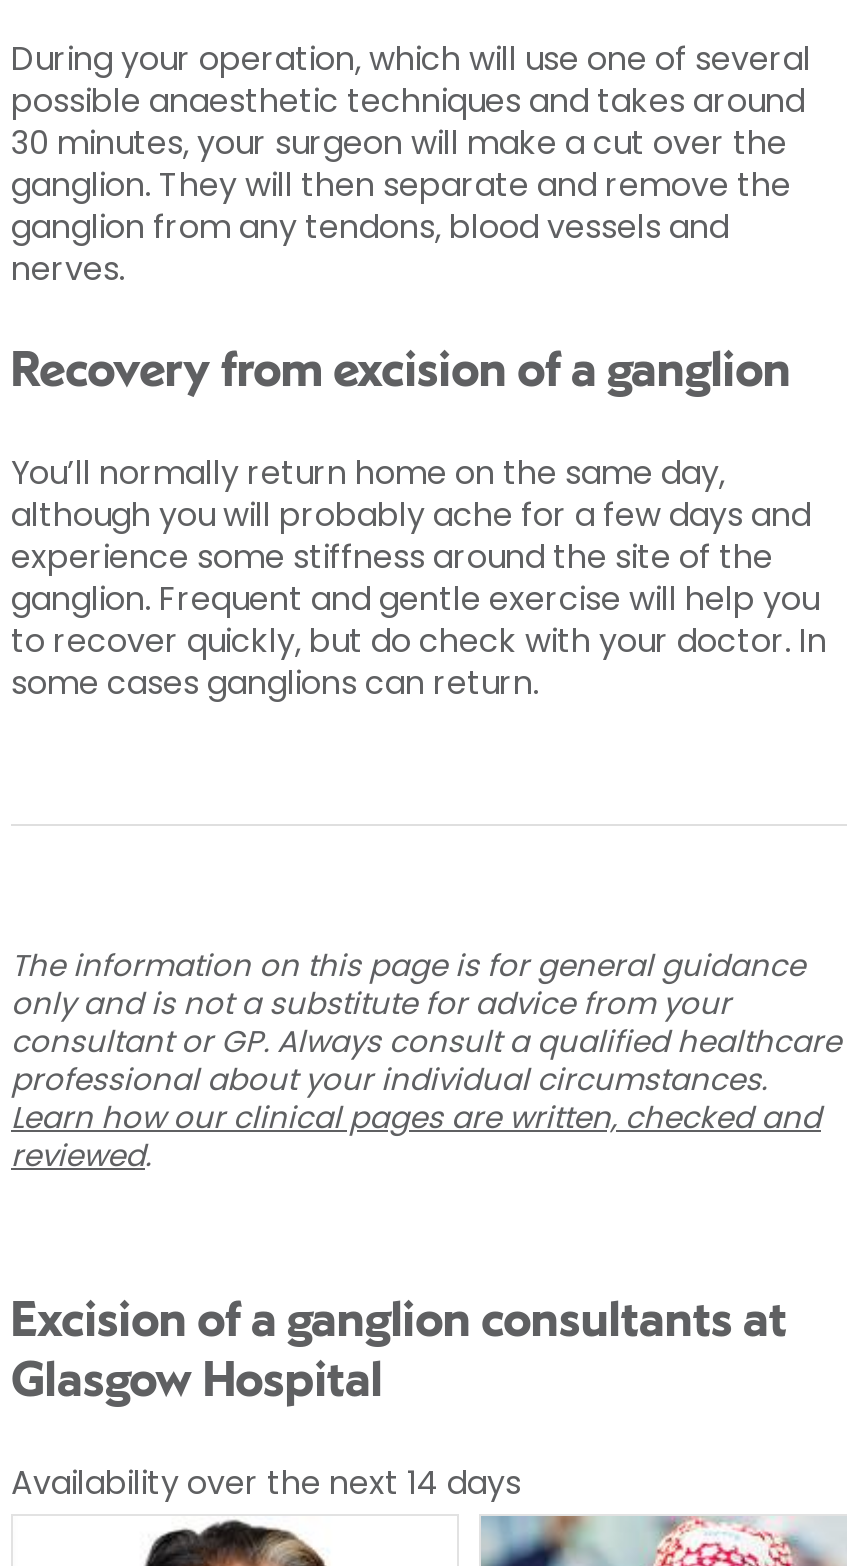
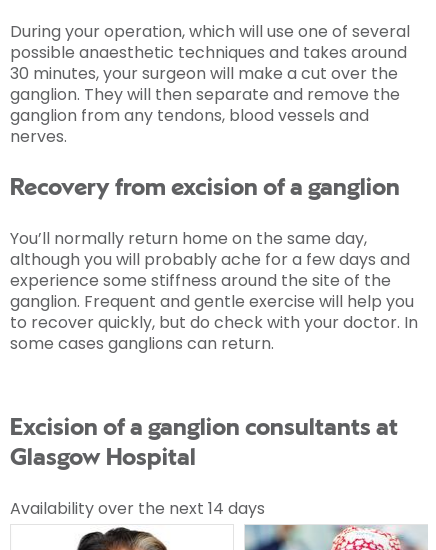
- The information on this page is for general guidance
- only and is not a substitute for advice from your
- consultant or GP. Always consult a qualified healthcare
- professional about your individual circumstances.
- Learn how our clinical pages are written, checked and
- reviewed.
